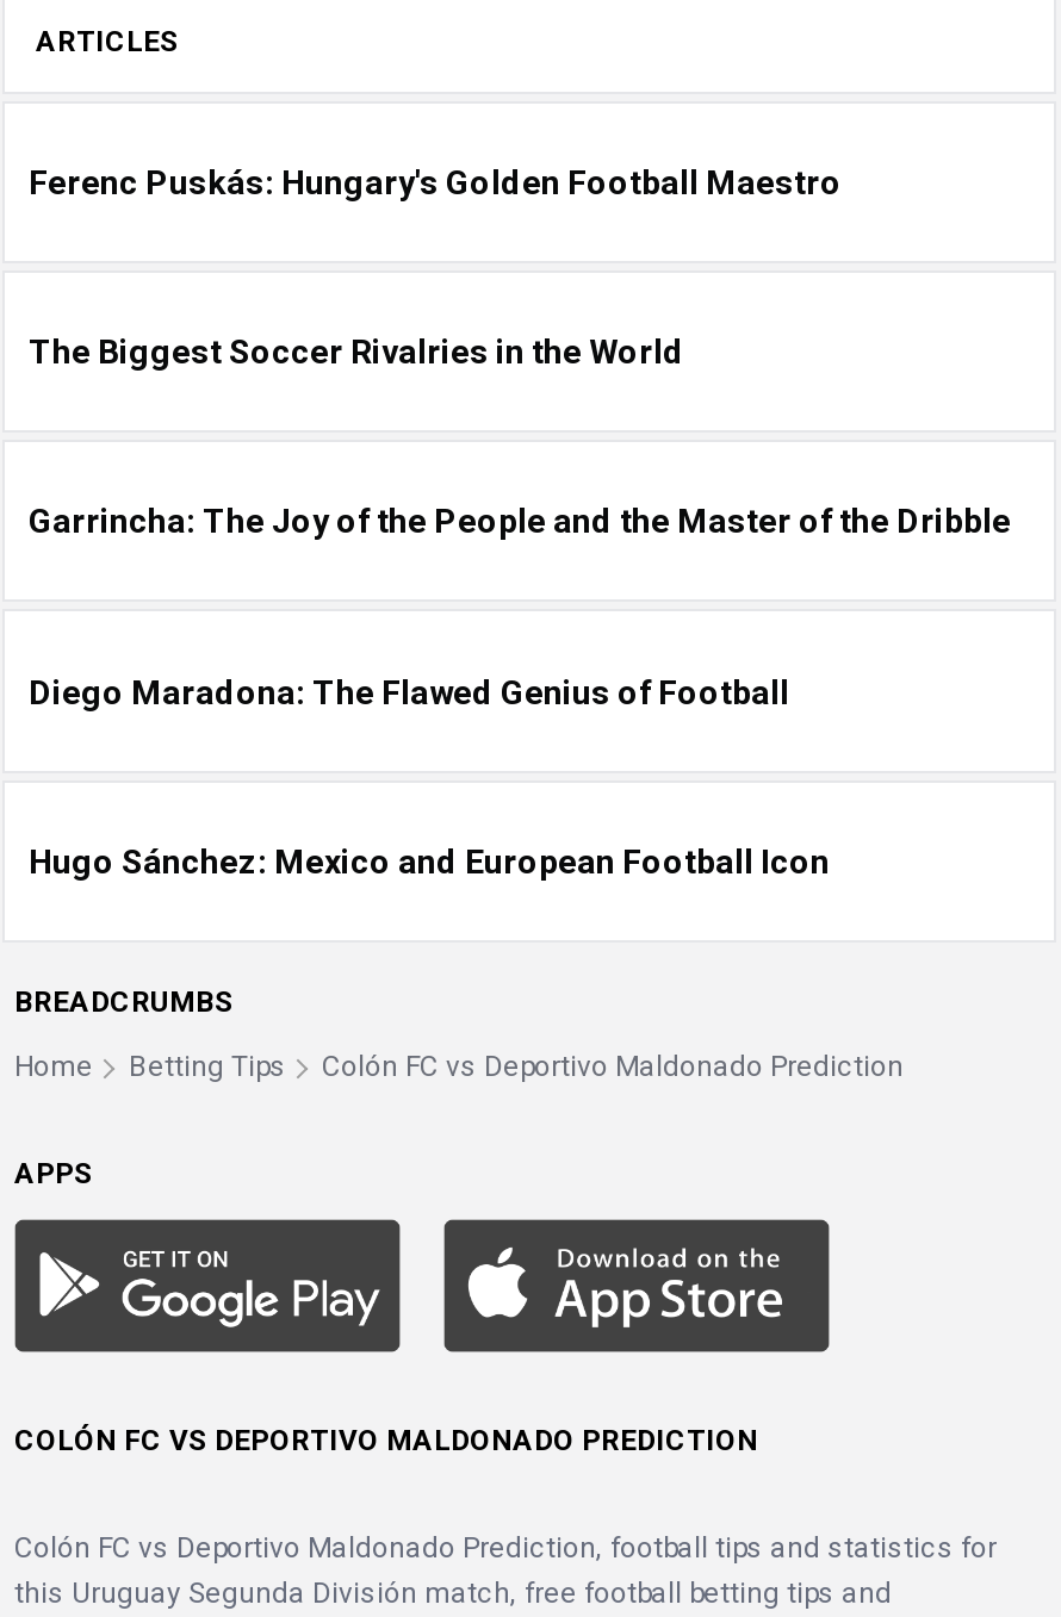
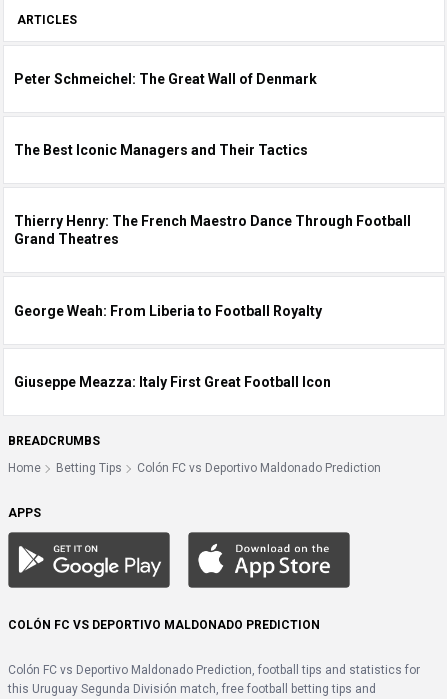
- Ferenc Puskás: Hungary's Golden Football Maestro
+ Peter Schmeichel: The Great Wall of Denmark

- The Biggest Soccer Rivalries in the World
+ The Best Iconic Managers and Their Tactics

- Garrincha: The Joy of the People and the Master of the Dribble
+ Thierry Henry: The French Maestro Dance Through Football
+ Grand Theatres

- Diego Maradona: The Flawed Genius of Football
+ George Weah: From Liberia to Football Royalty

- Hugo Sánchez: Mexico and European Football Icon
+ Giuseppe Meazza: Italy First Great Football Icon
